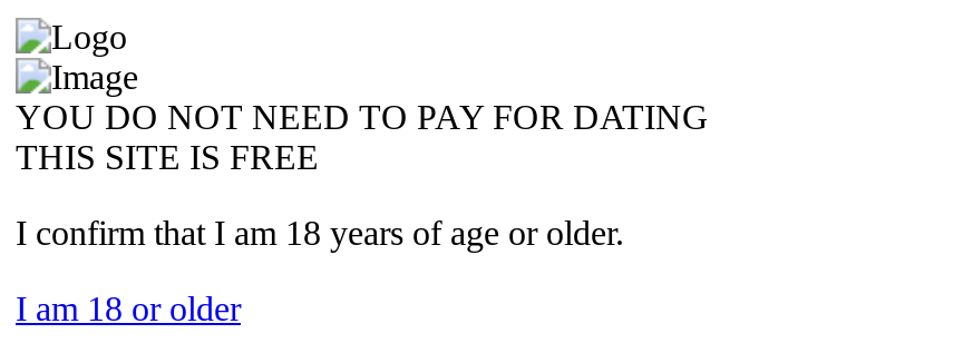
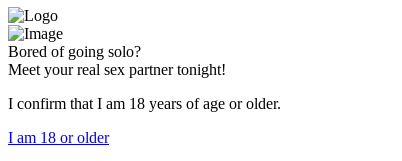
- YOU DO NOT NEED TO PAY FOR DATING
- THIS SITE IS FREE
+ Bored of going solo?
+ Meet your real sex partner tonight!
